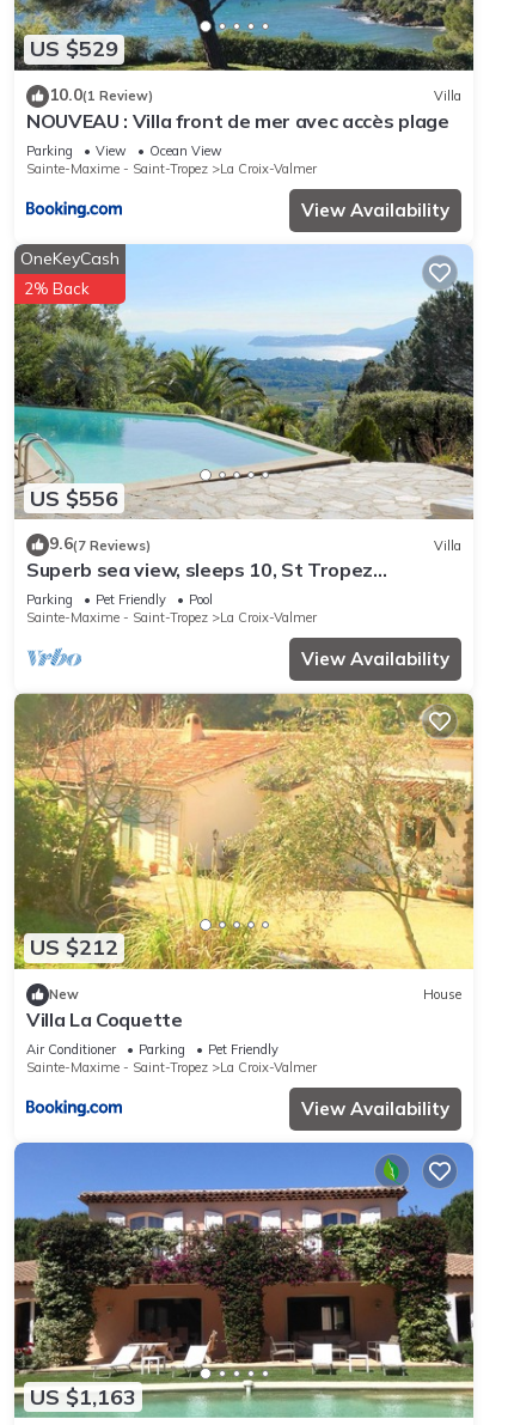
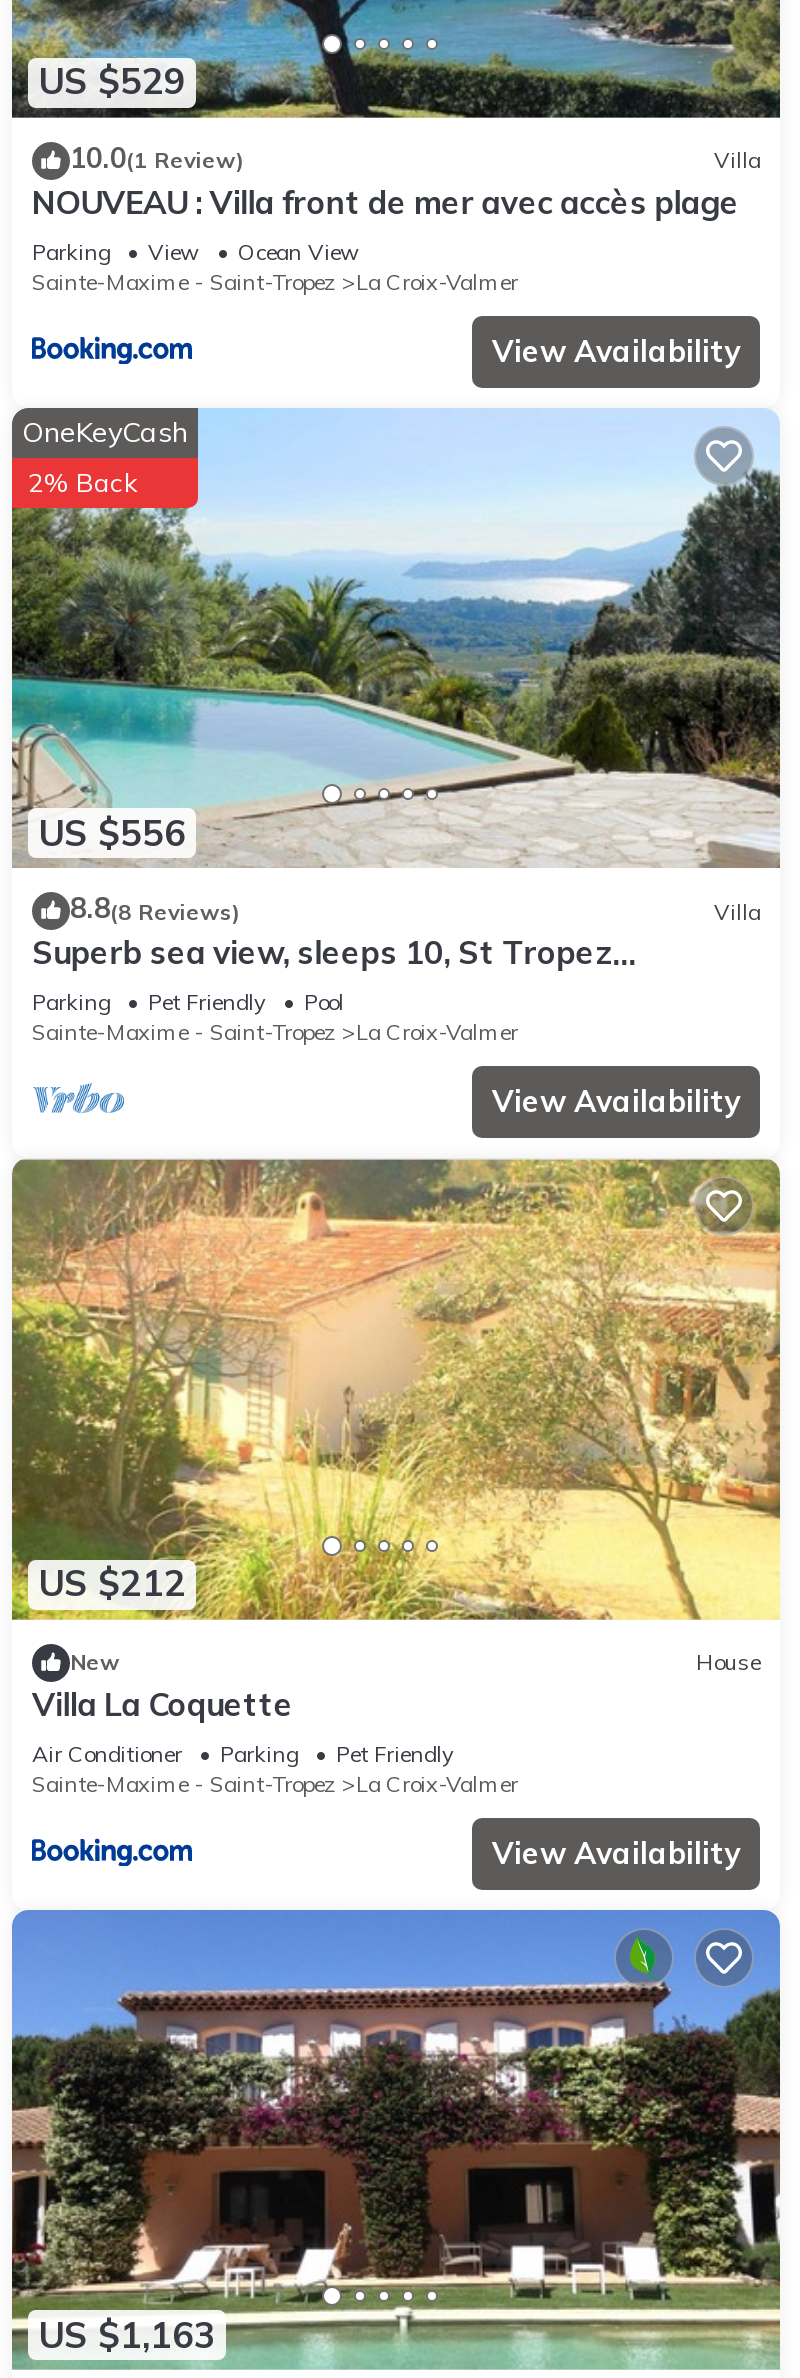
- 9.6(7 Reviews)
+ 8.8(8 Reviews)
